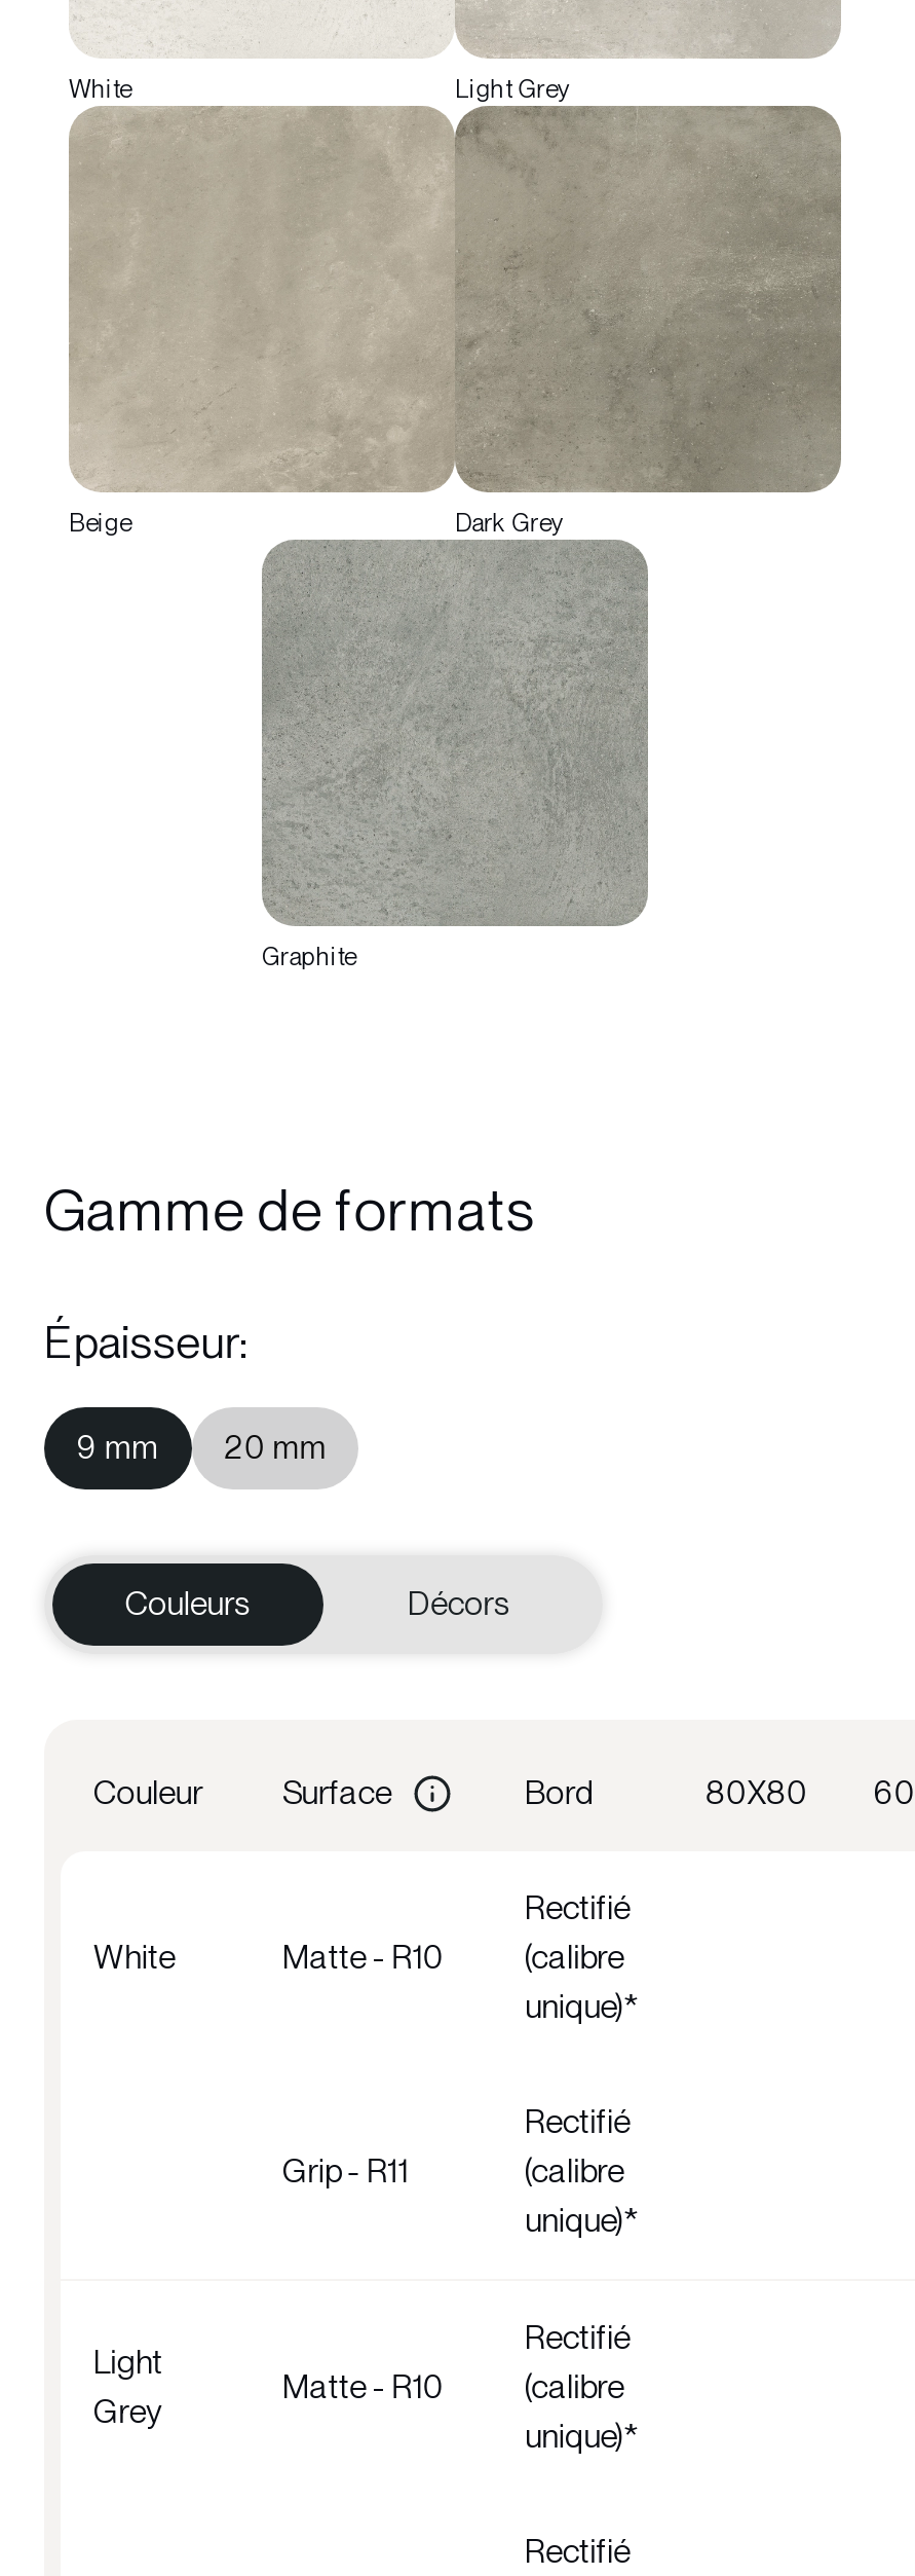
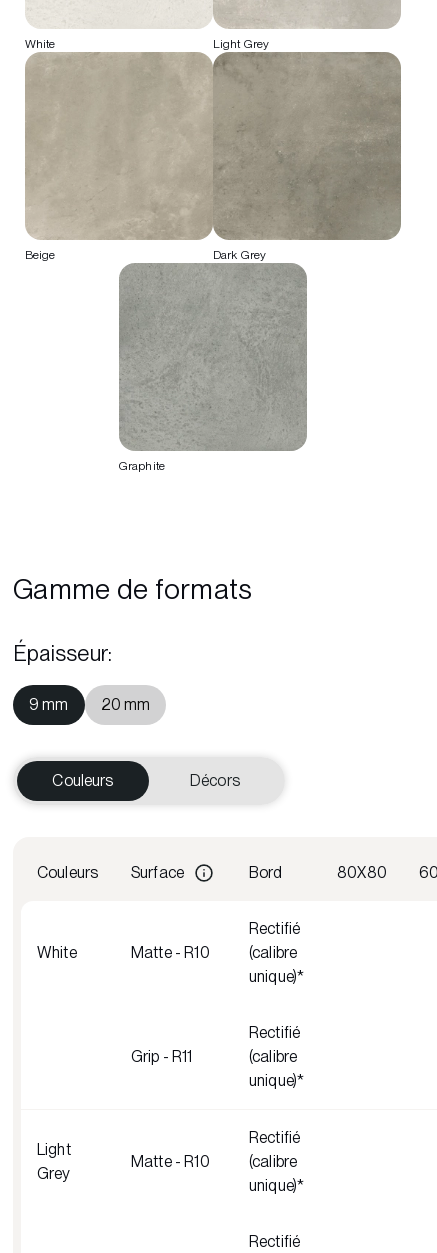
- Couleur
+ Couleurs
